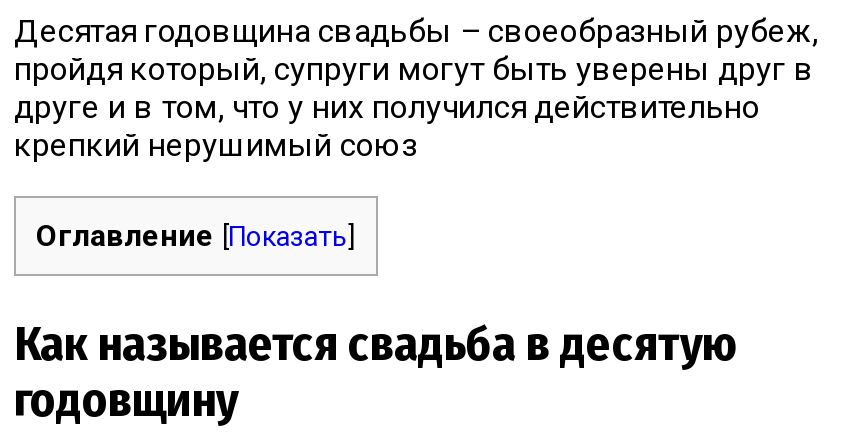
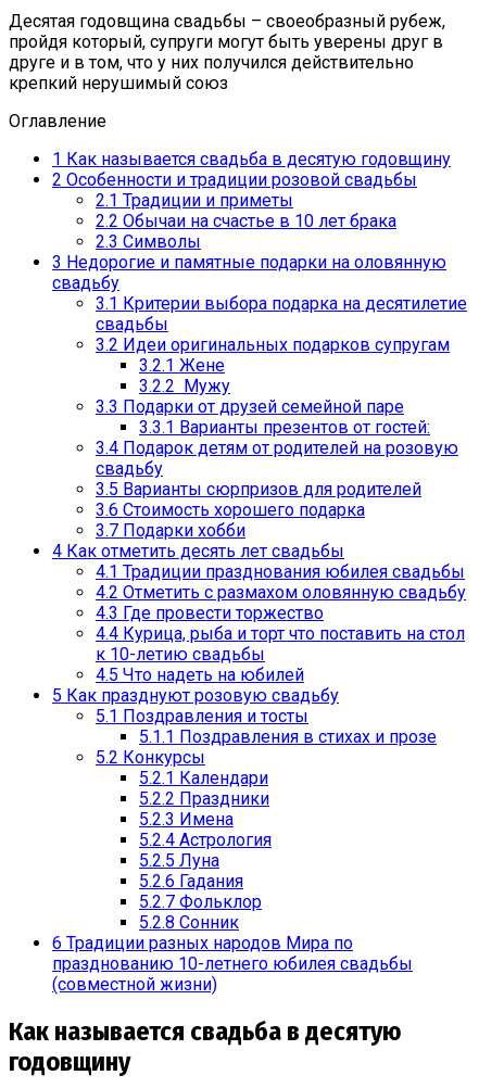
- Оглавление [Показать]
+ Оглавление
+ 1 Как называется свадьба в десятую годовщину
+ 2 Особенности и традиции розовой свадьбы
+ 2.1 Традиции и приметы
+ 2.2 Обычаи на счастье в 10 лет брака
+ 2.3 Символы
+ 3 Недорогие и памятные подарки на оловянную
+ свадьбу
+ 3.1 Критерии выбора подарка на десятилетие
+ свадьбы
+ 3.2 Идеи оригинальных подарков супругам
+ 3.2.1 Жене
+ 3.2.2 Мужу
+ 3.3 Подарки от друзей семейной паре
+ 3.3.1 Варианты презентов от гостей:
+ 3.4 Подарок детям от родителей на розовую
+ свадьбу
+ 3.5 Варианты сюрпризов для родителей
+ 3.6 Стоимость хорошего подарка
+ 3.7 Подарки хобби
+ 4 Как отметить десять лет свадьбы
+ 4.1 Традиции празднования юбилея свадьбы
+ 4.2 Отметить с размахом оловянную свадьбу
+ 4.3 Где провести торжество
+ 4.4 Курица, рыба и торт что поставить на стол
+ к 10-летию свадьбы
+ 4.5 Что надеть на юбилей
+ 5 Как празднуют розовую свадьбу
+ 5.1 Поздравления и тосты
+ 5.1.1 Поздравления в стихах и прозе
+ 5.2 Конкурсы
+ 5.2.1 Календари
+ 5.2.2 Праздники
+ 5.2.3 Имена
+ 5.2.4 Астрология
+ 5.2.5 Луна
+ 5.2.6 Гадания
+ 5.2.7 Фольклор
+ 5.2.8 Сонник
+ 6 Традиции разных народов Мира по
+ празднованию 10-летнего юбилея свадьбы
+ (совместной жизни)
